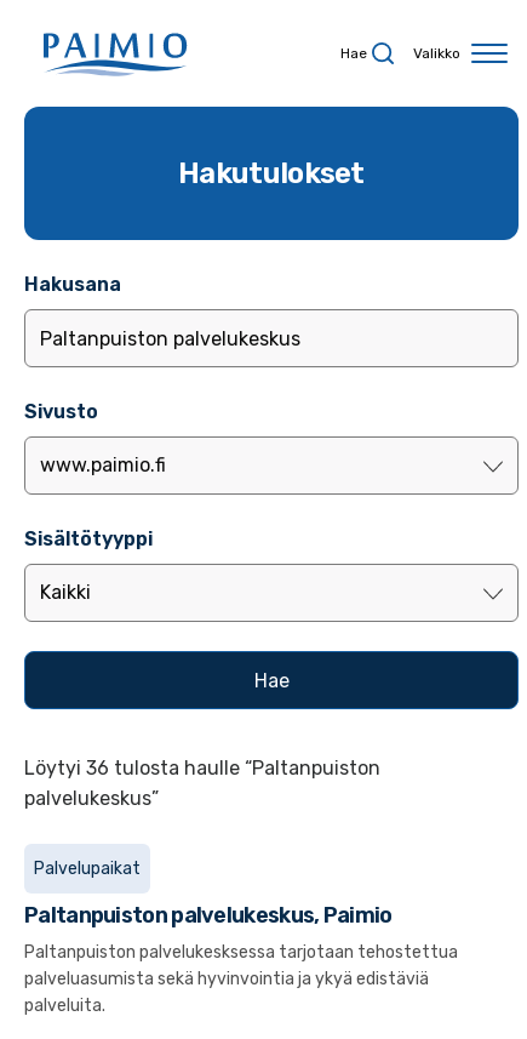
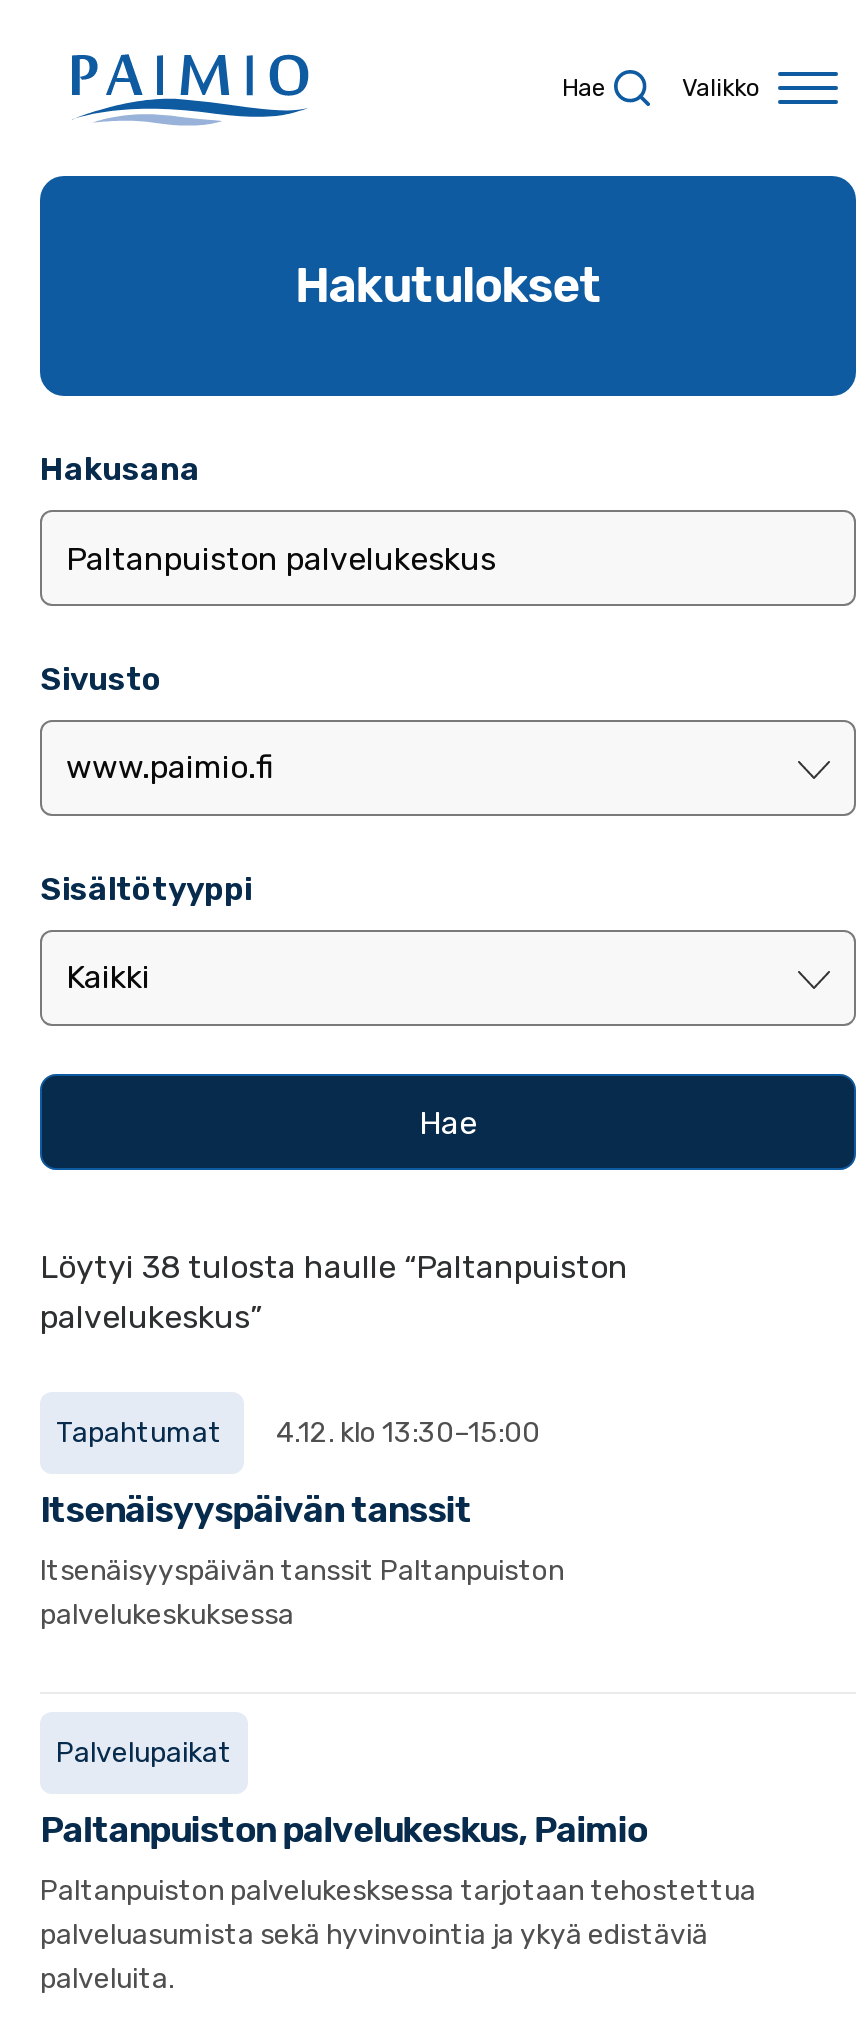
- Löytyi 36 tulosta haulle “Paltanpuiston
+ Löytyi 38 tulosta haulle “Paltanpuiston

+ Tapahtumat
+ 4.12. klo 13:30–15:00
+ Itsenäisyyspäivän tanssit
+ Itsenäisyyspäivän tanssit Paltanpuiston
+ palvelukeskuksessa
